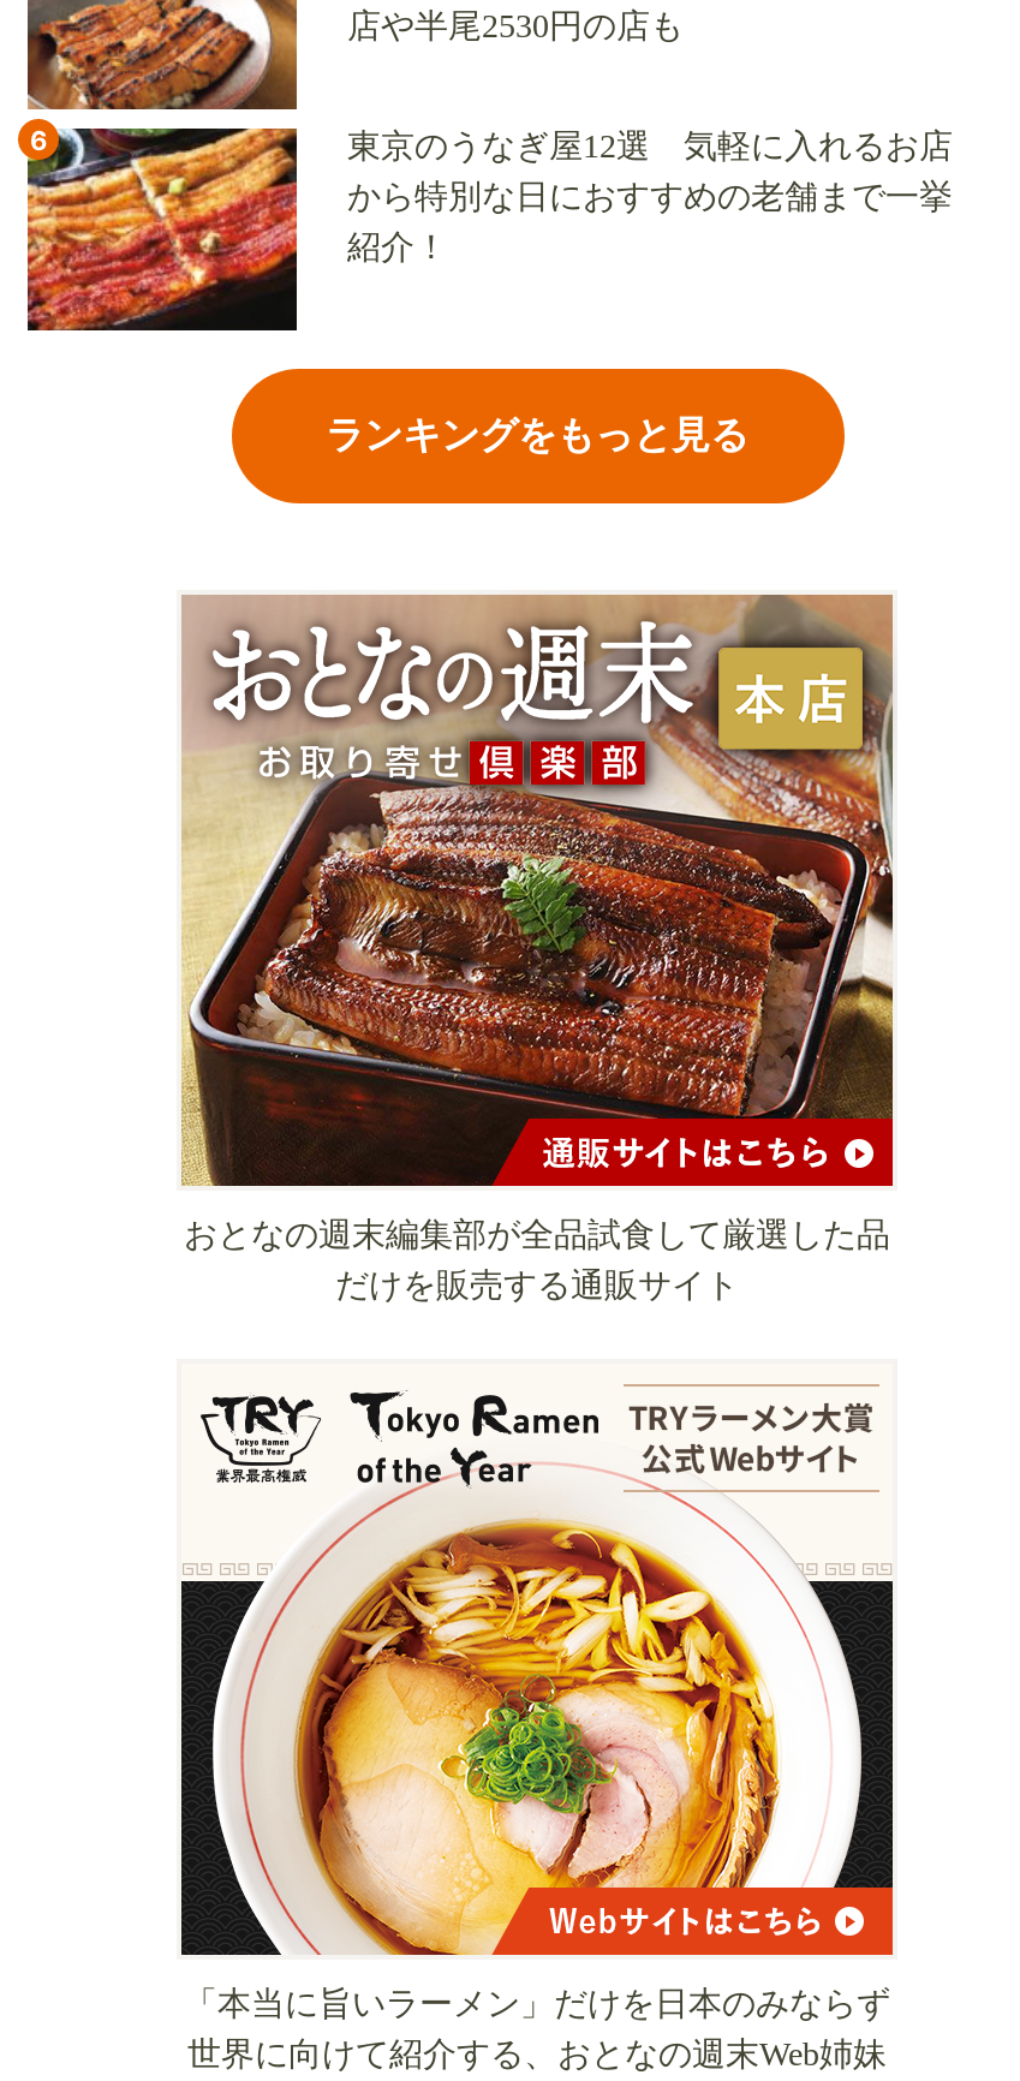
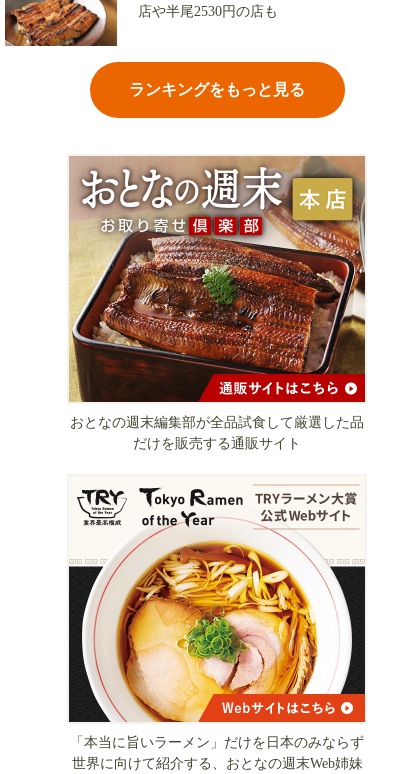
- [image]
- 6
- 東京のうなぎ屋12選 気軽に入れるお店
- から特別な日におすすめの老舗まで一挙
- 紹介！
